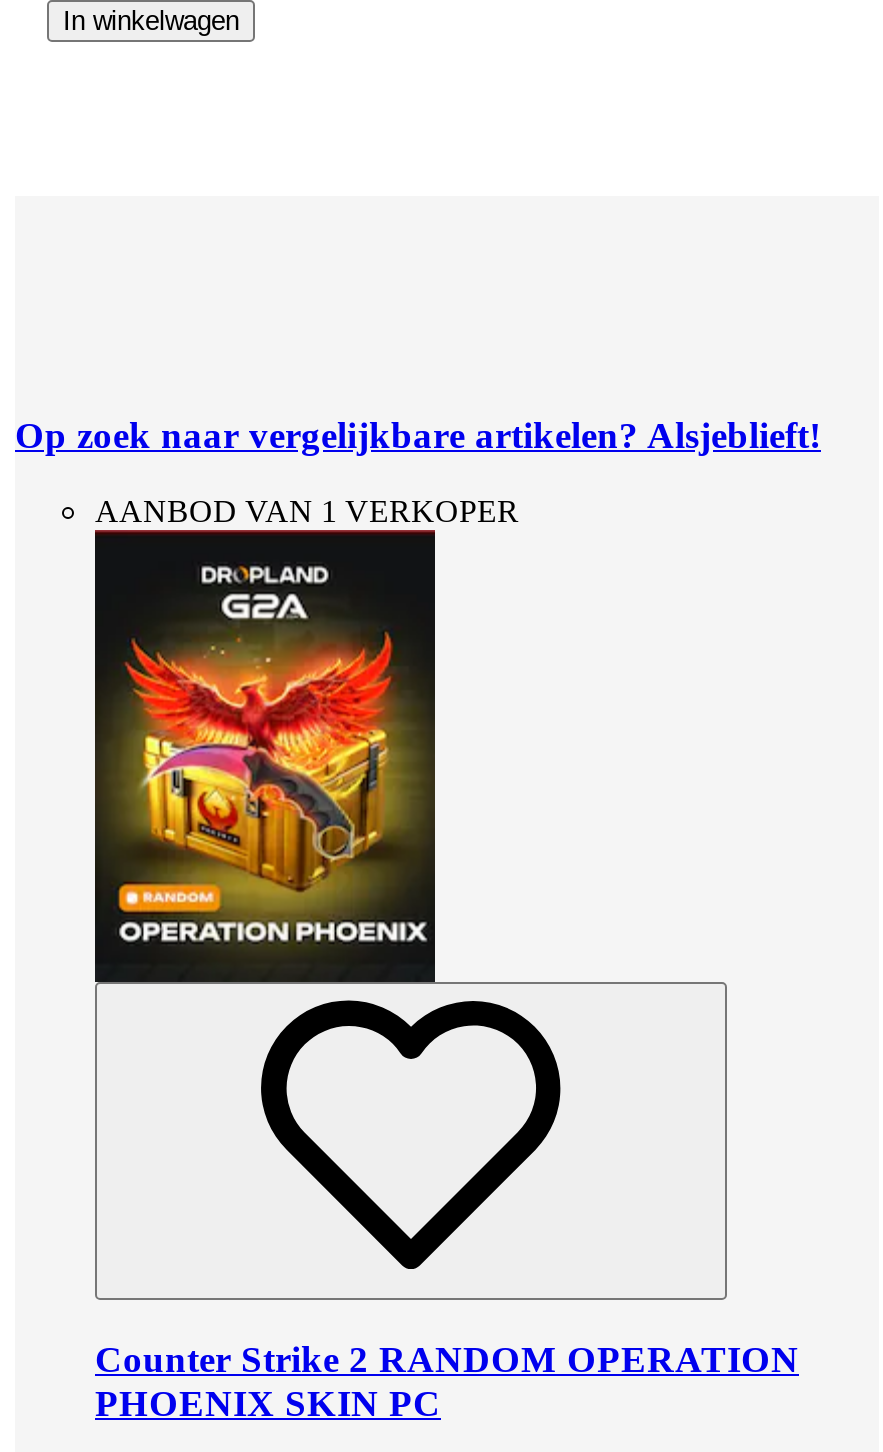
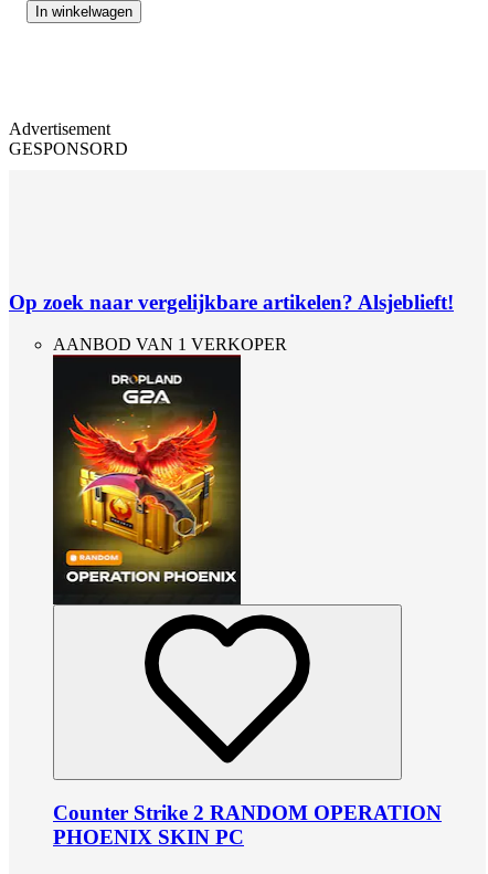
+ Advertisement
+ GESPONSORD
